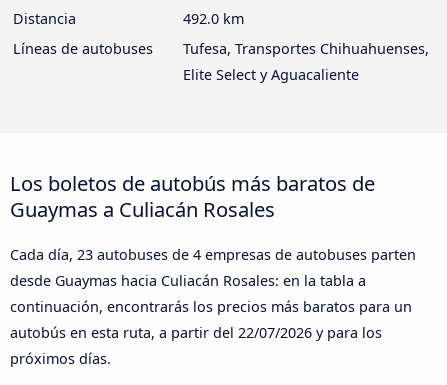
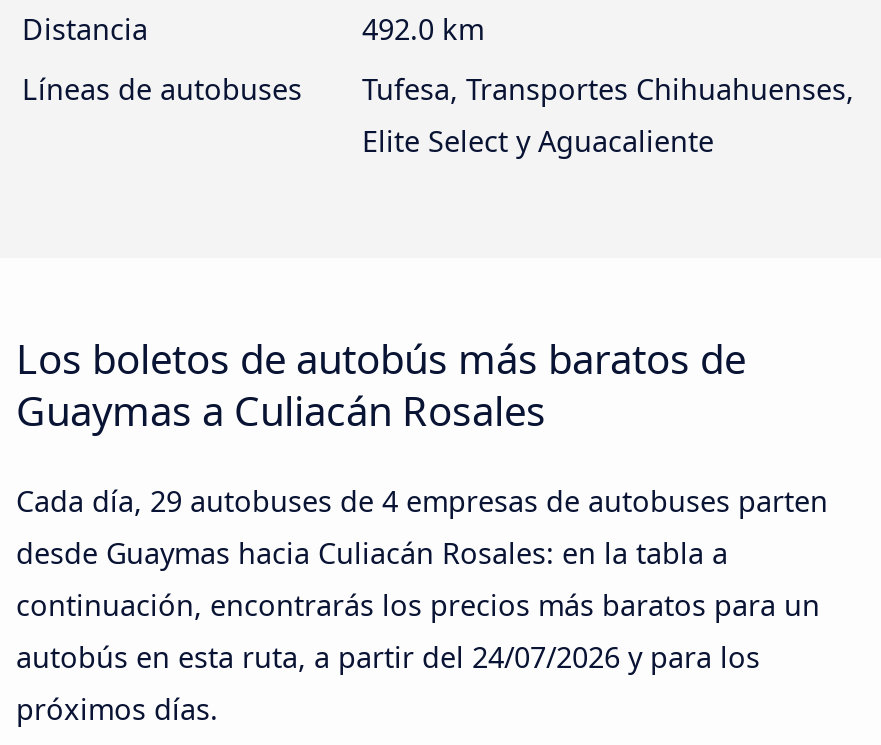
- Cada día, 23 autobuses de 4 empresas de autobuses parten
+ Cada día, 29 autobuses de 4 empresas de autobuses parten

- autobús en esta ruta, a partir del 22/07/2026 y para los
+ autobús en esta ruta, a partir del 24/07/2026 y para los
